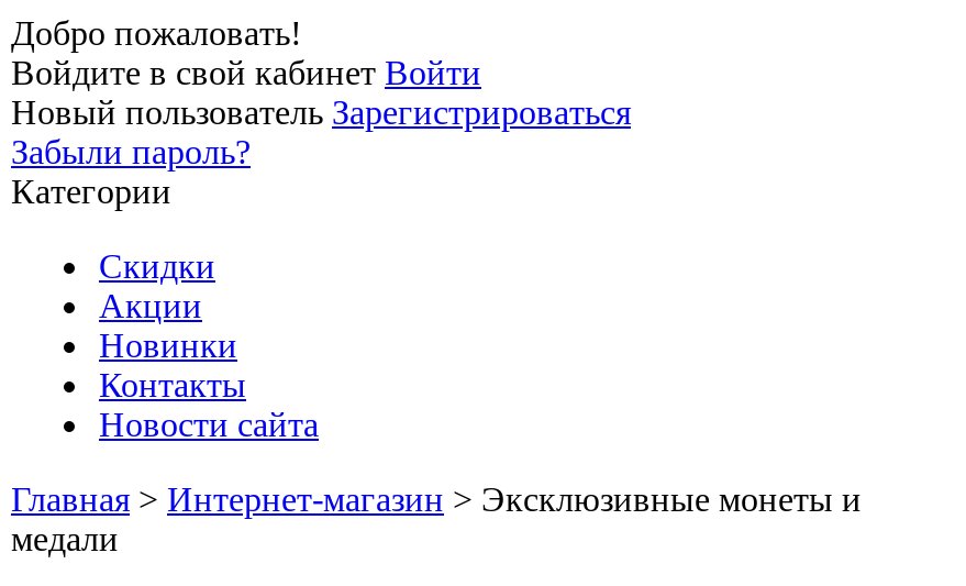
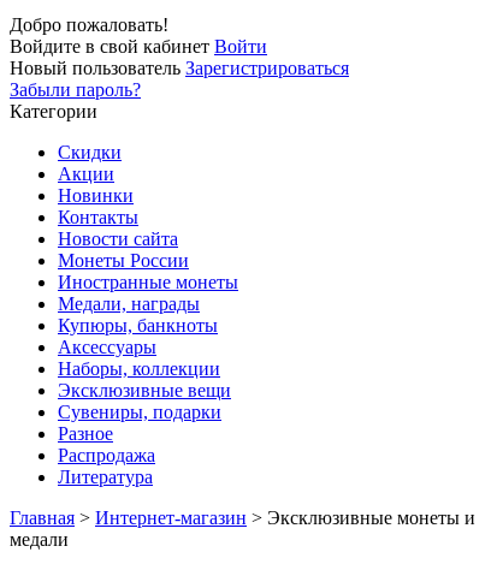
+ Монеты России
+ Иностранные монеты
+ Медали, награды
+ Купюры, банкноты
+ Аксессуары
+ Наборы, коллекции
+ Эксклюзивные вещи
+ Сувениры, подарки
+ Разное
+ Распродажа
+ Литература
